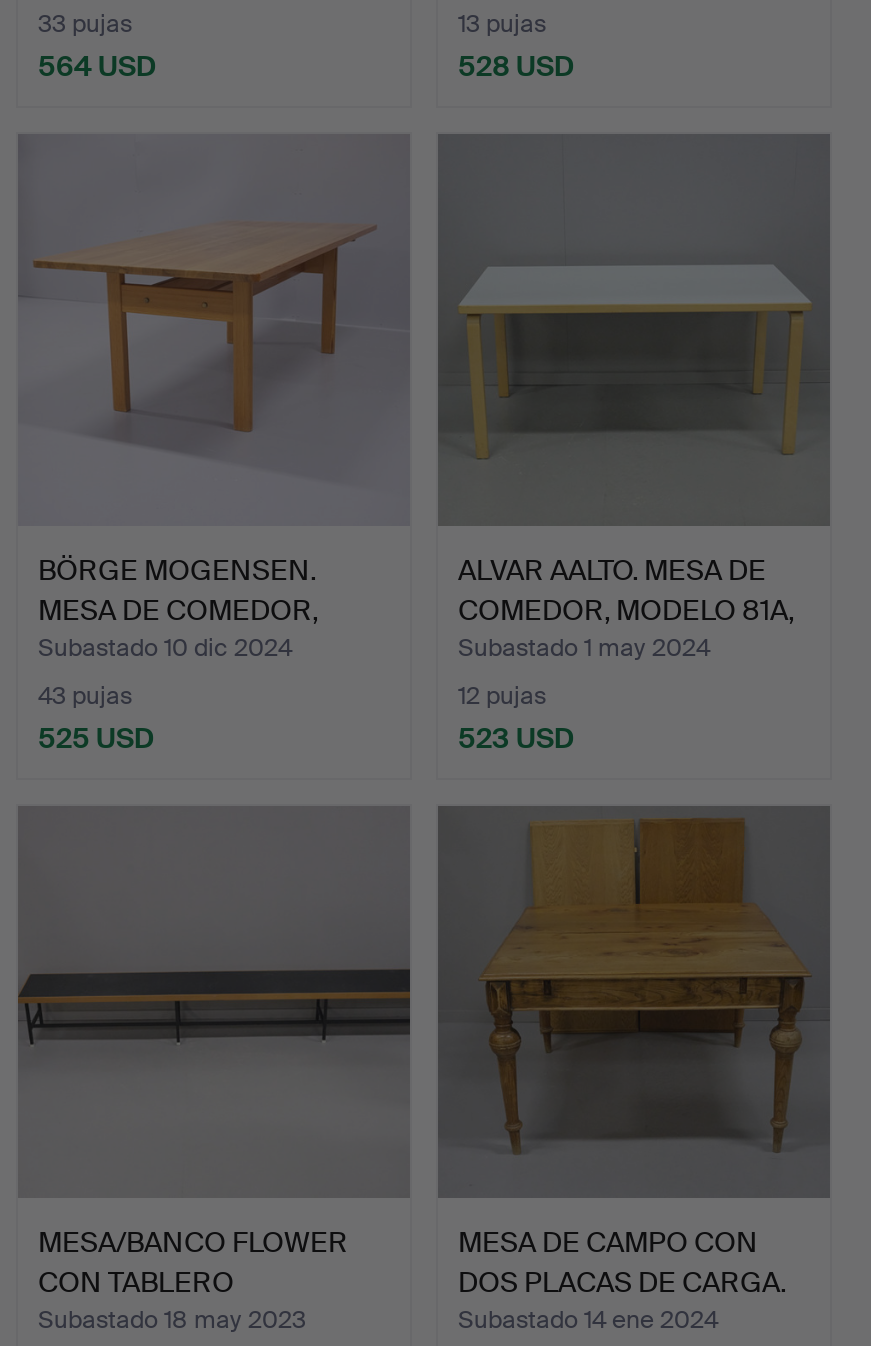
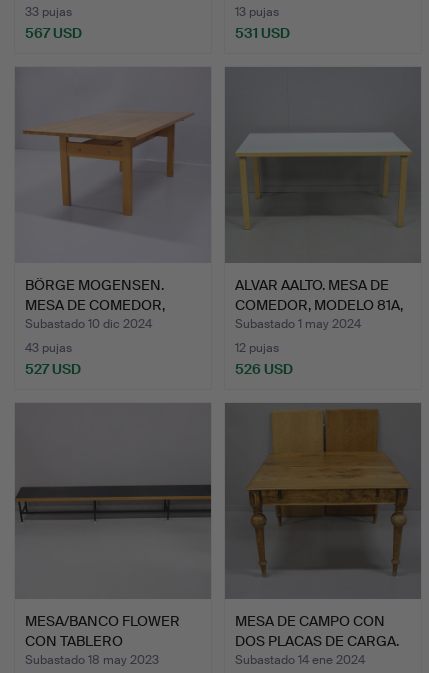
- 564 USD
+ 567 USD

- 528 USD
+ 531 USD

- 525 USD
+ 527 USD

- 523 USD
+ 526 USD
